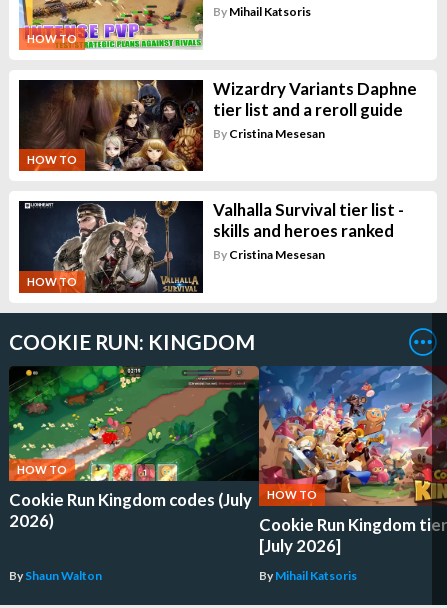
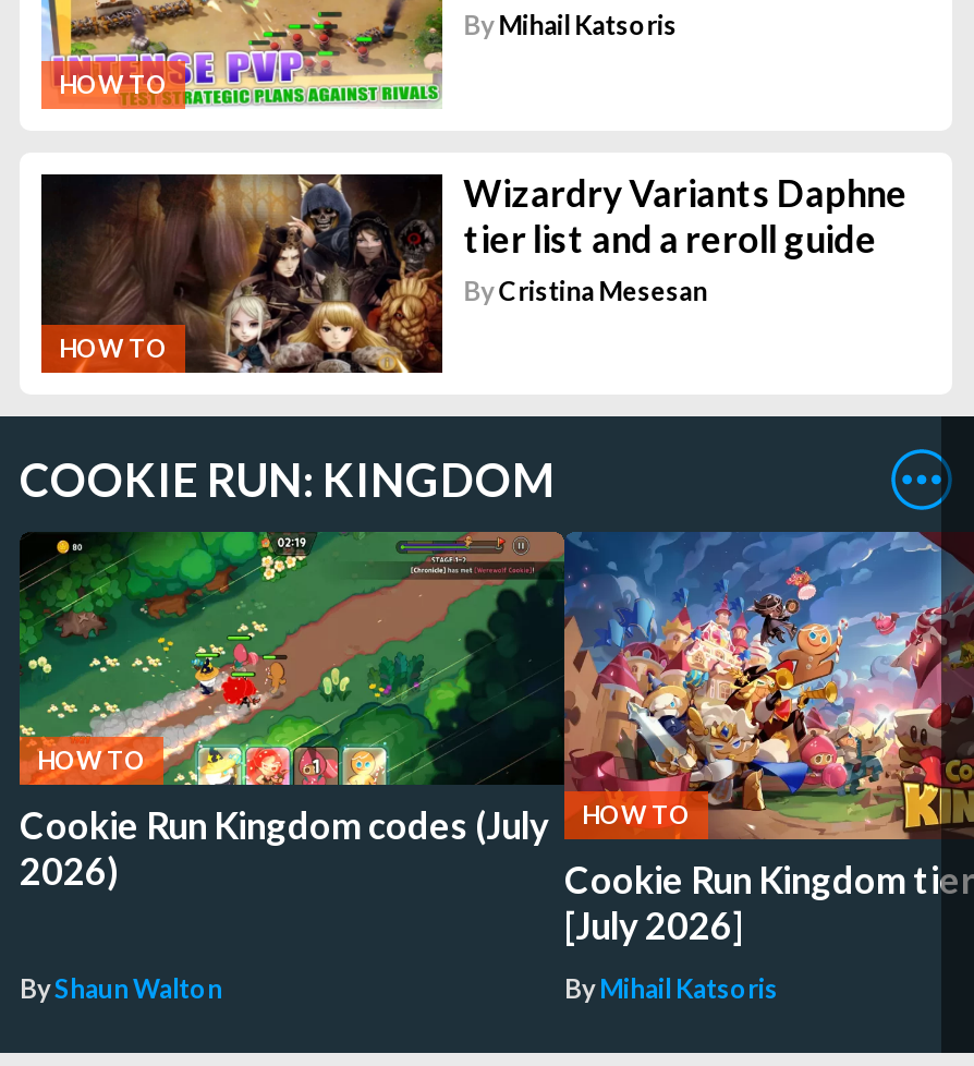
- [image]
- HOW TO

- Valhalla Survival tier list -
- skills and heroes ranked
- ByCristina Mesesan
